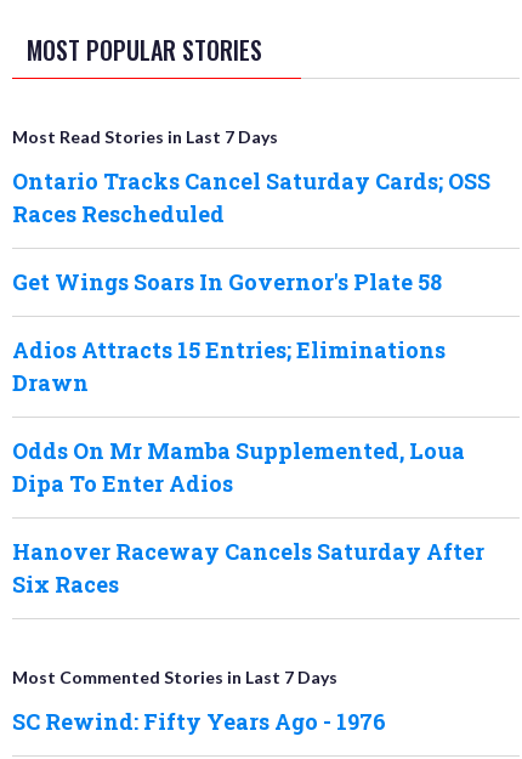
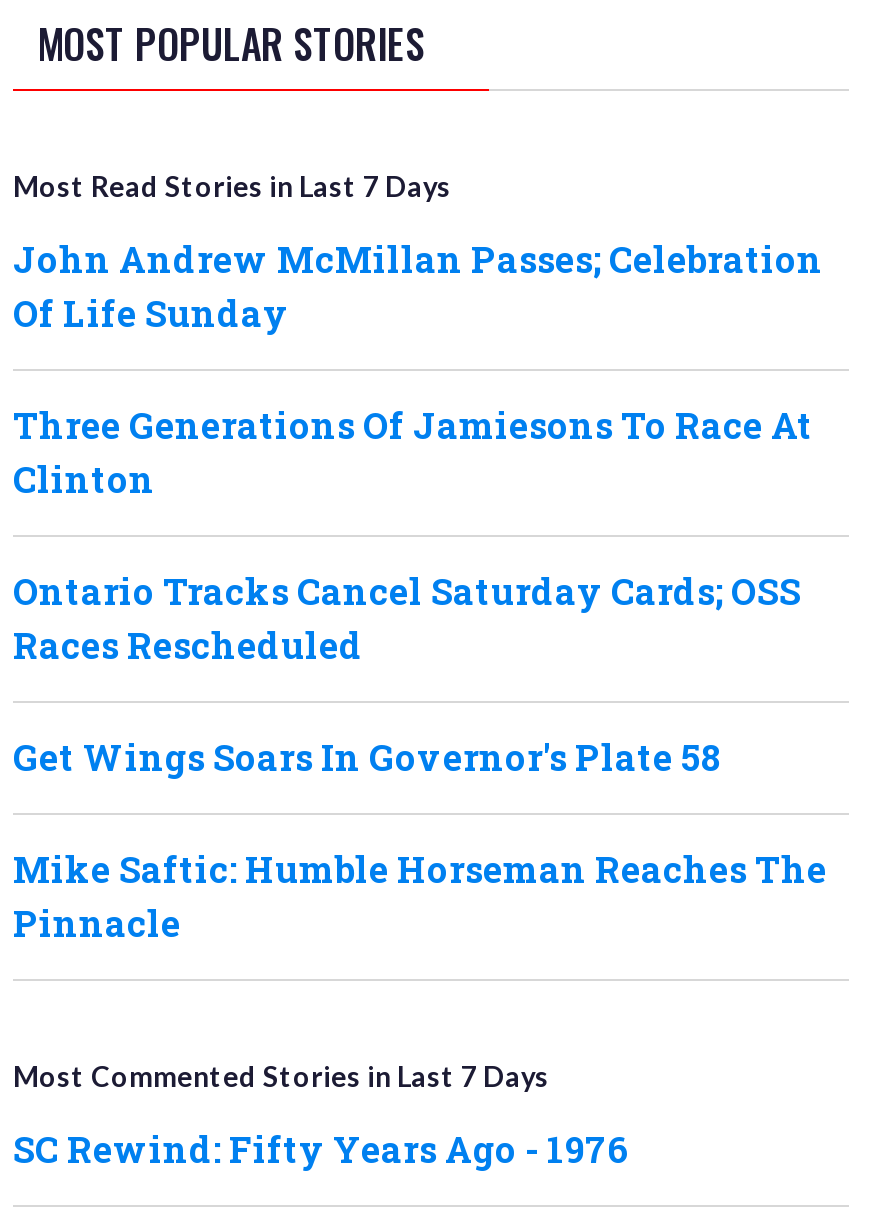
+ John Andrew McMillan Passes; Celebration
+ Of Life Sunday
+ Three Generations Of Jamiesons To Race At
+ Clinton

moved down: Ontario Tracks Cancel Saturday Cards; OSS | Races Rescheduled | Get Wings Soars In Governor's Plate 58

- Adios Attracts 15 Entries; Eliminations
- Drawn
- Odds On Mr Mamba Supplemented, Loua
- Dipa To Enter Adios
- Hanover Raceway Cancels Saturday After
- Six Races
+ Mike Saftic: Humble Horseman Reaches The
+ Pinnacle
